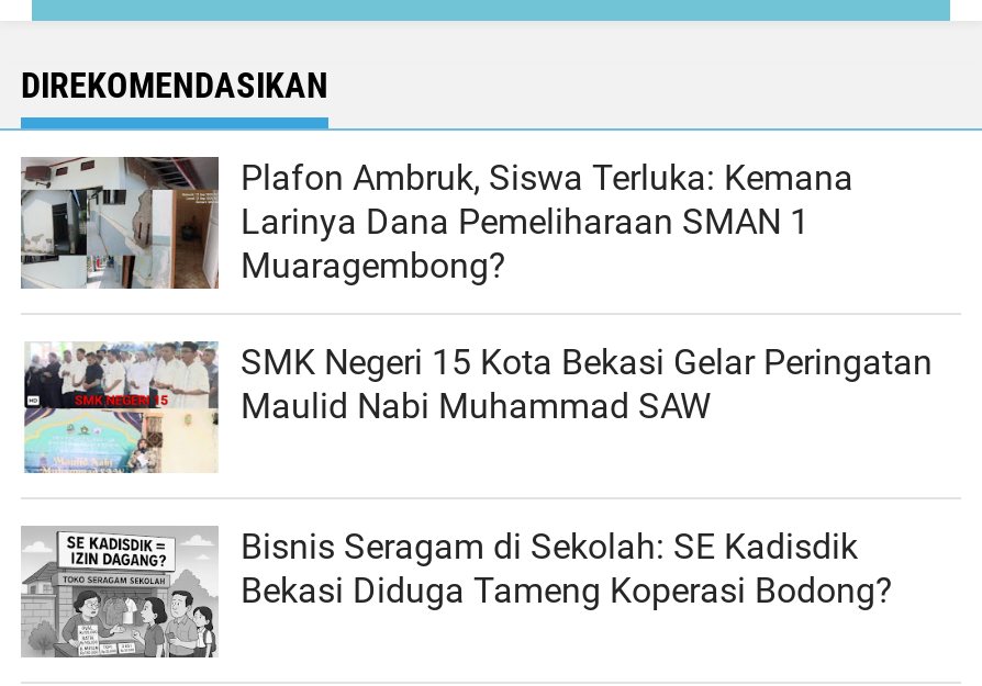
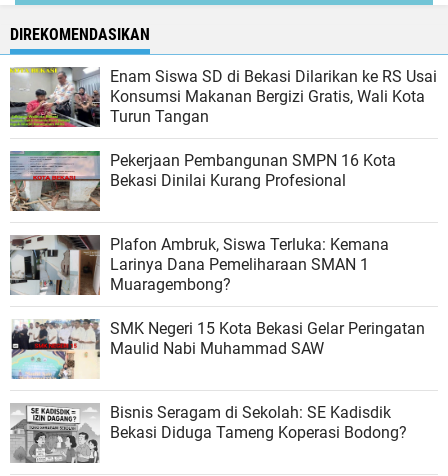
+ [image]
+ Enam Siswa SD di Bekasi Dilarikan ke RS Usai
+ Konsumsi Makanan Bergizi Gratis, Wali Kota
+ Turun Tangan
+ Pekerjaan Pembangunan SMPN 16 Kota
+ Bekasi Dinilai Kurang Profesional

+ [image]
